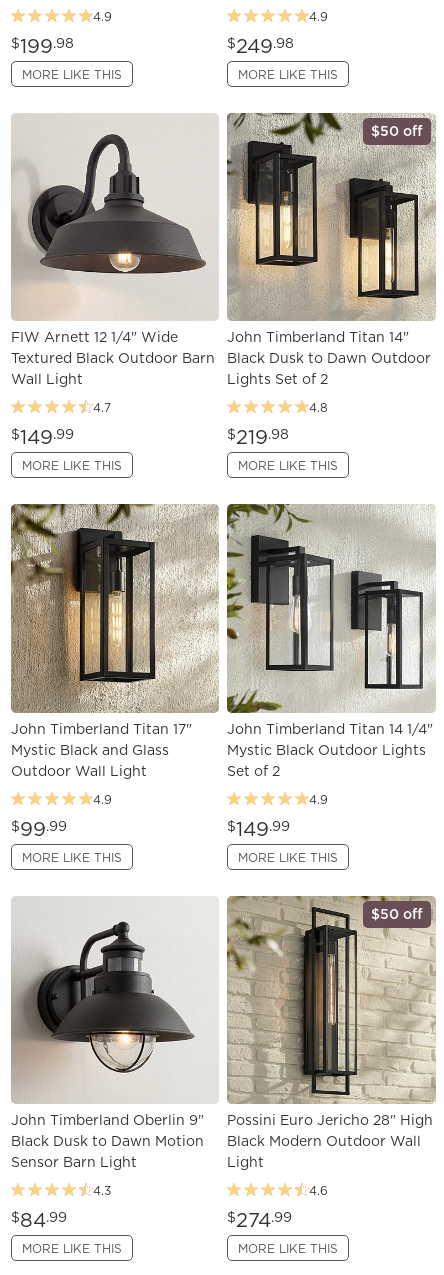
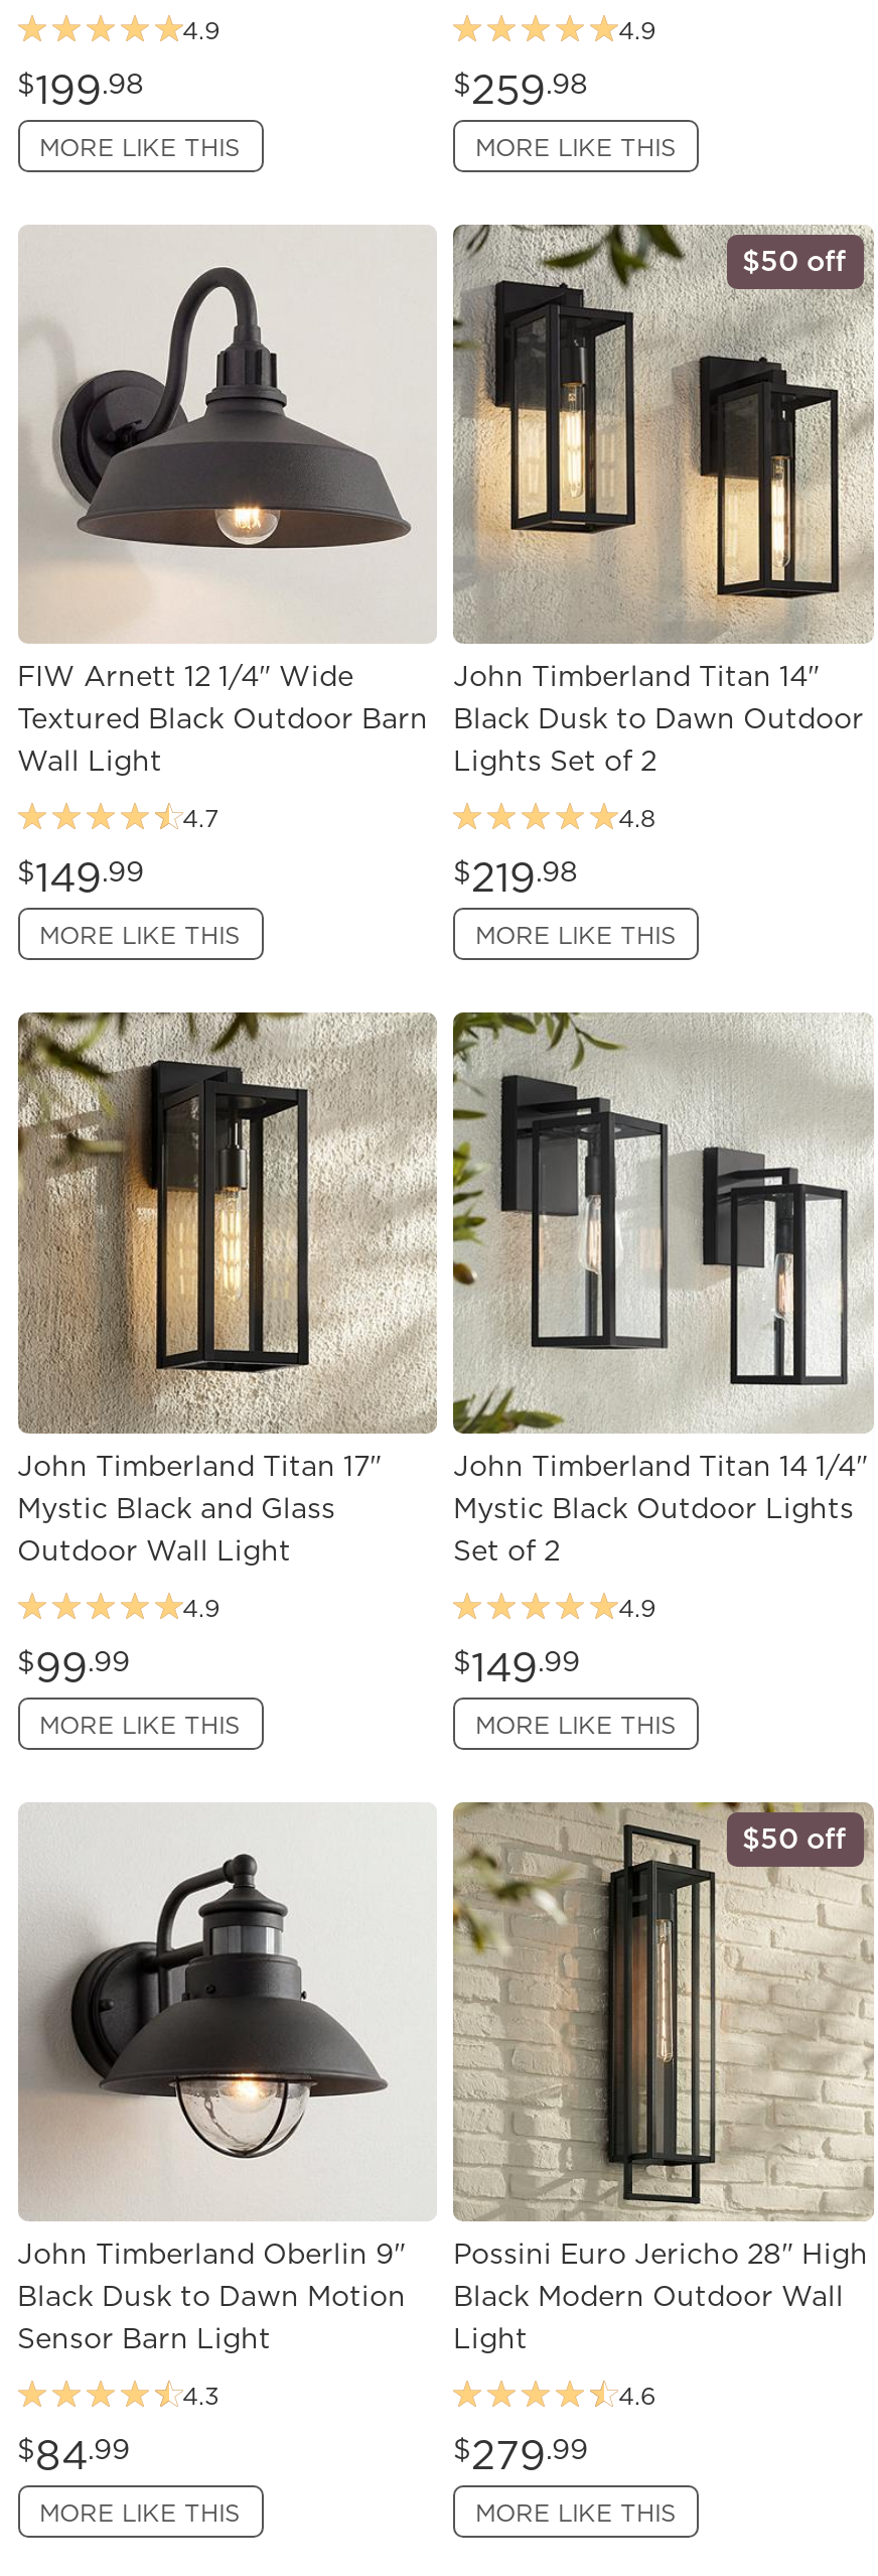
- $249.98
+ $259.98

- $274.99
+ $279.99
